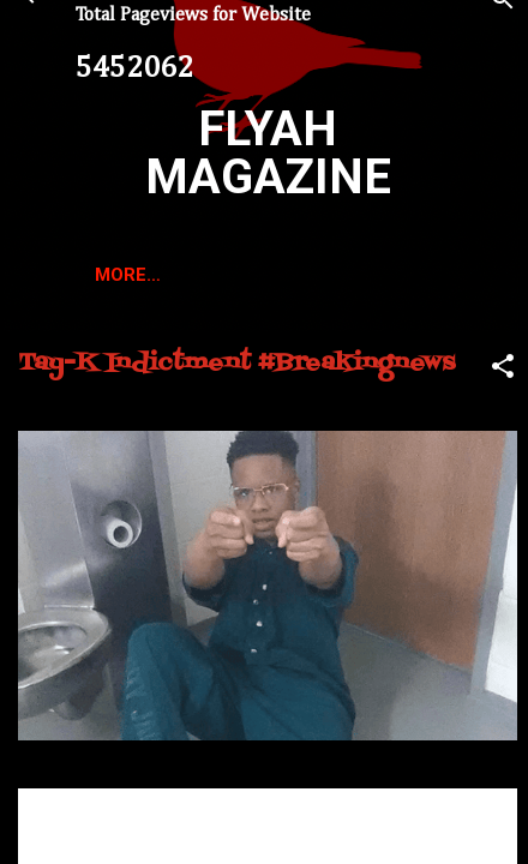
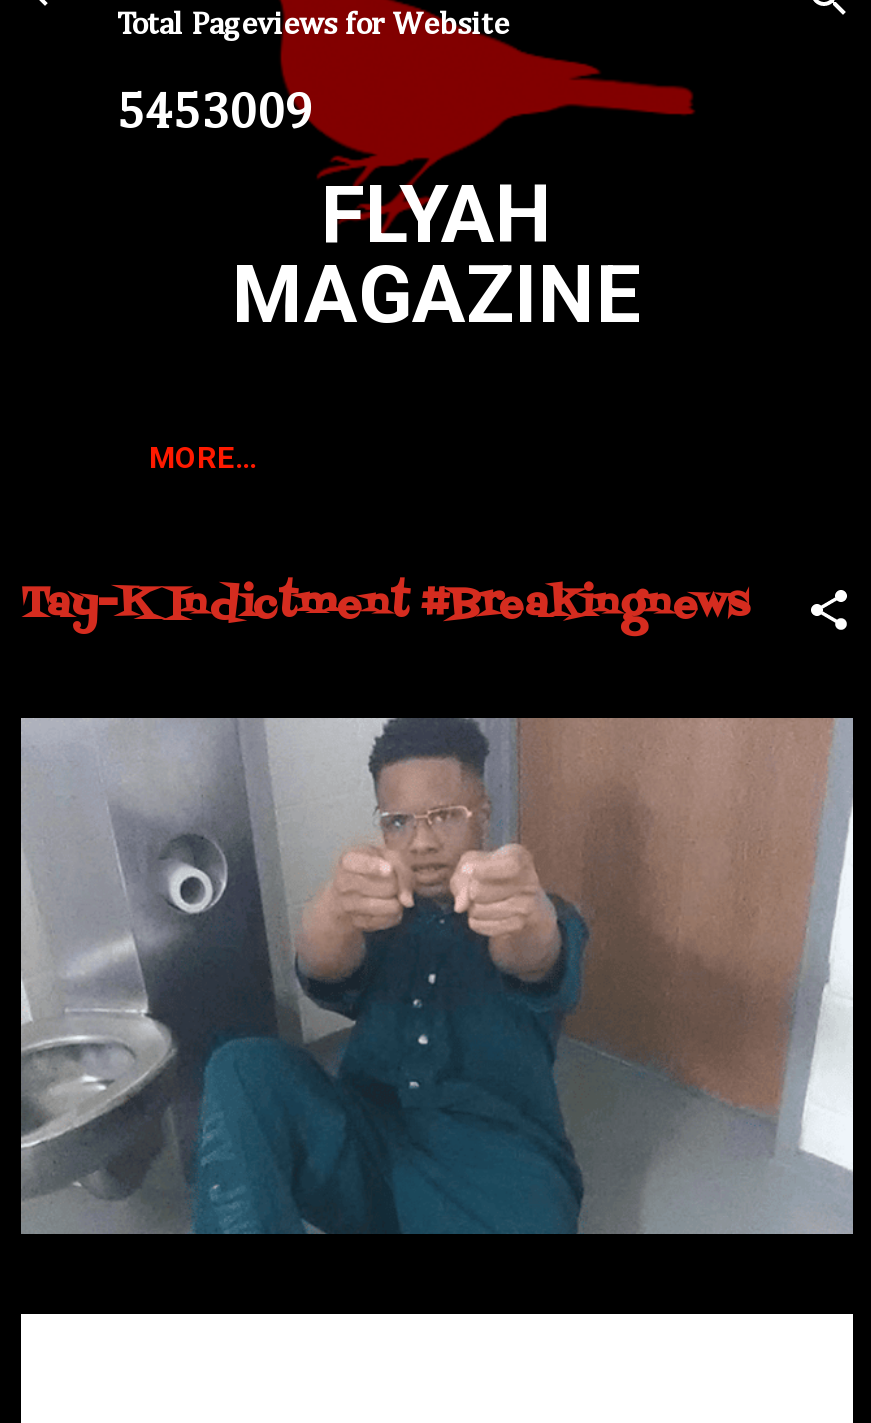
- 5452062
+ 5453009
